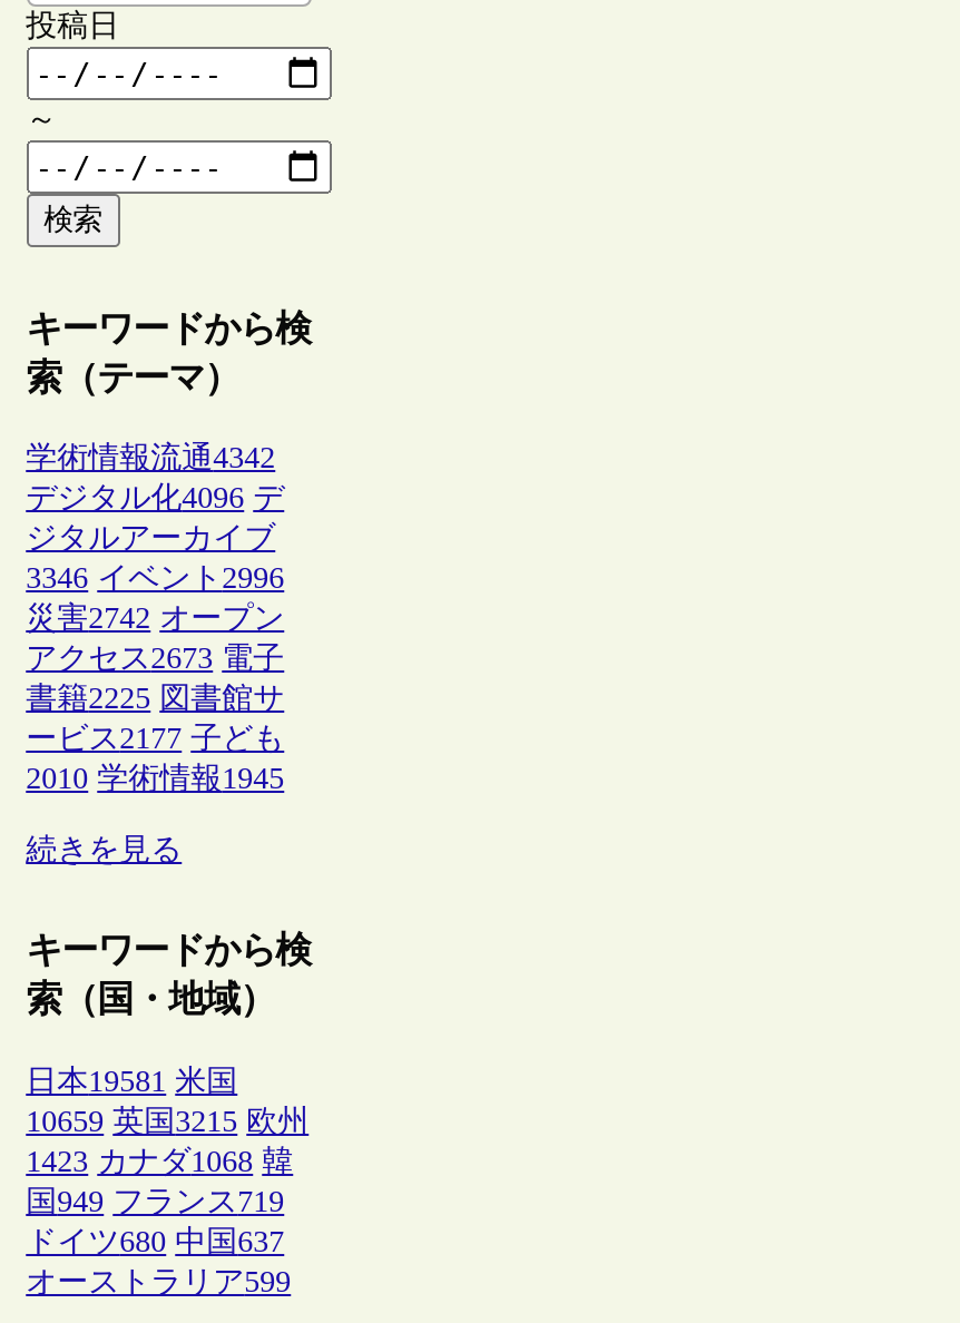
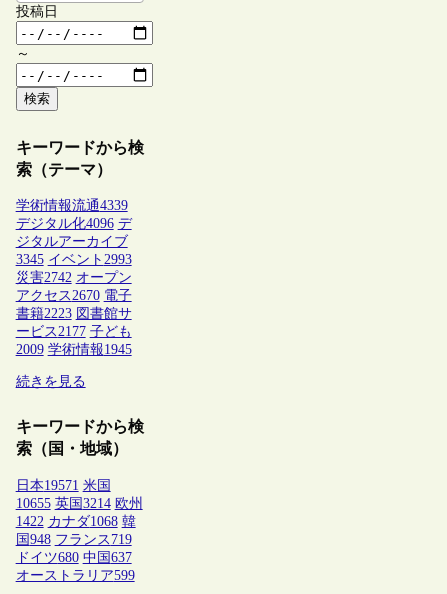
- 学術情報流通4342
+ 学術情報流通4339

- 3346 イベント2996
+ 3345 イベント2993

- アクセス2673 電子
+ アクセス2670 電子

- 書籍2225 図書館サ
+ 書籍2223 図書館サ

- 2010 学術情報1945
+ 2009 学術情報1945

- 日本19581 米国
+ 日本19571 米国

- 10659 英国3215 欧州
+ 10655 英国3214 欧州

- 1423 カナダ1068 韓
+ 1422 カナダ1068 韓

- 国949 フランス719
+ 国948 フランス719
